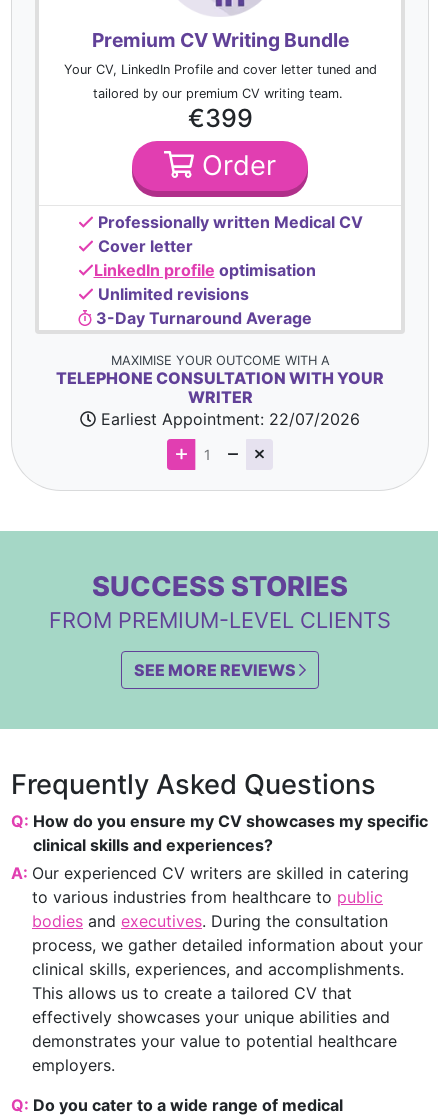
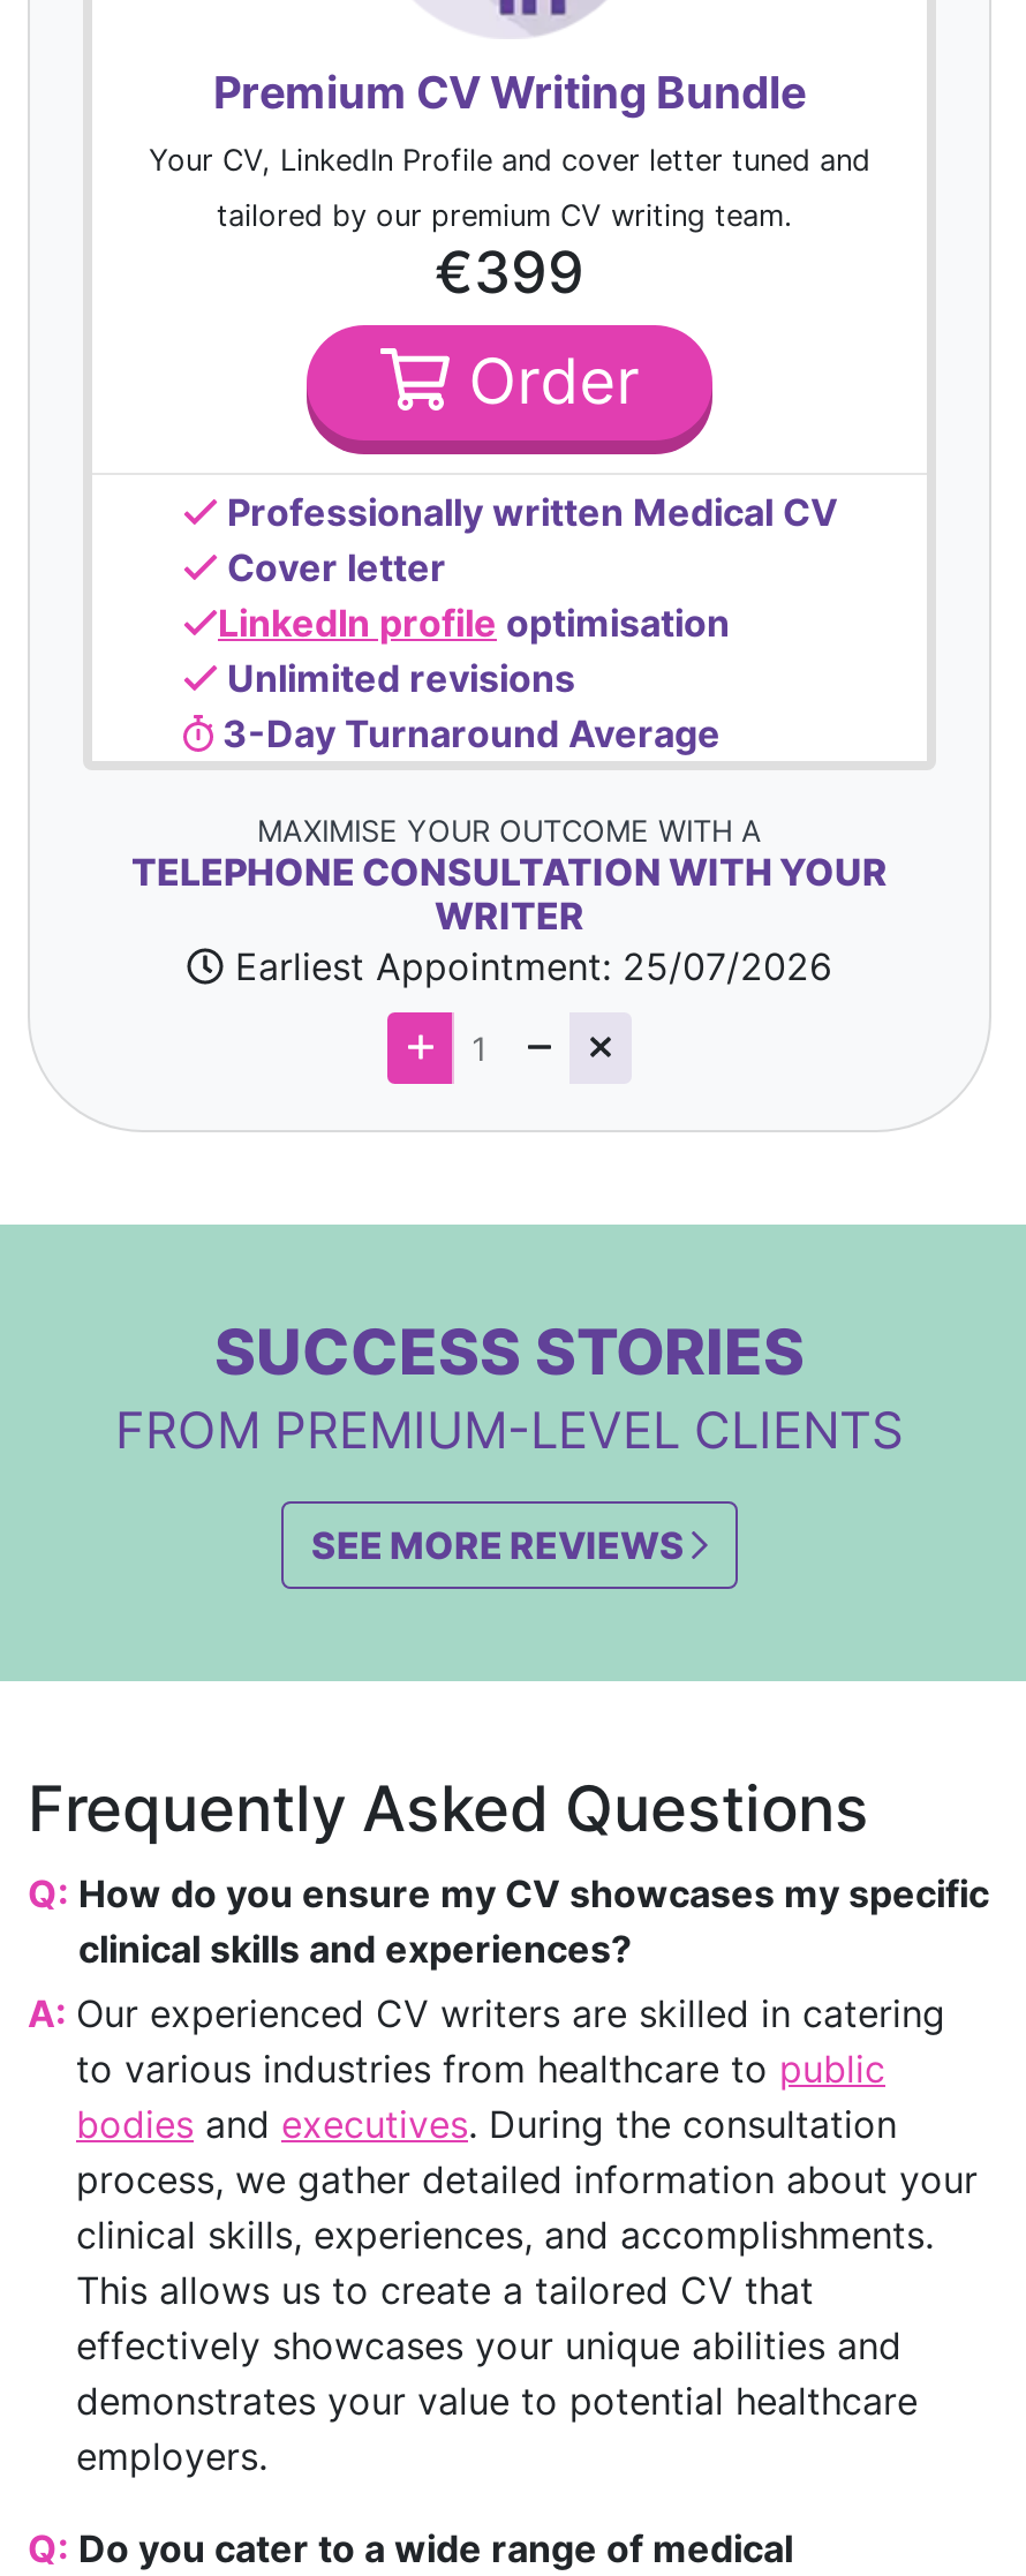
- Earliest Appointment: 22/07/2026
+ Earliest Appointment: 25/07/2026
